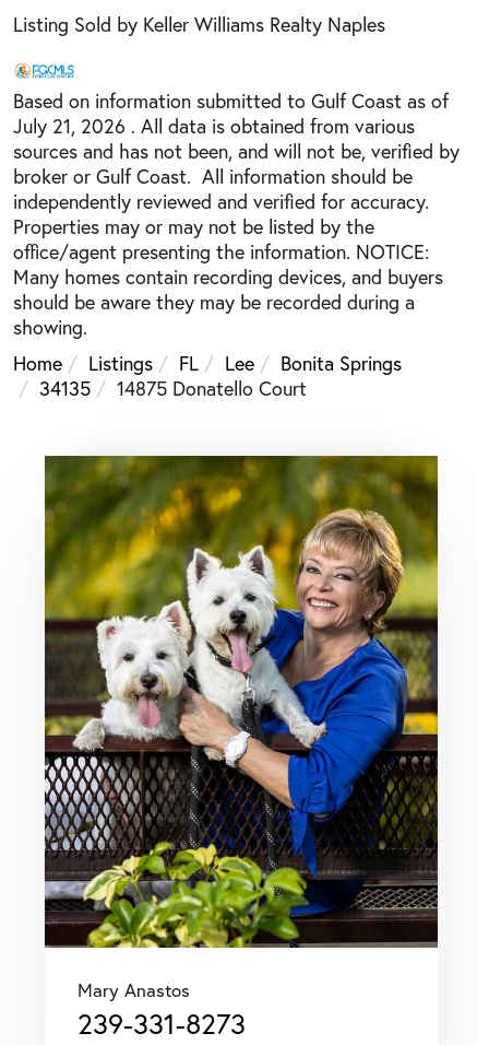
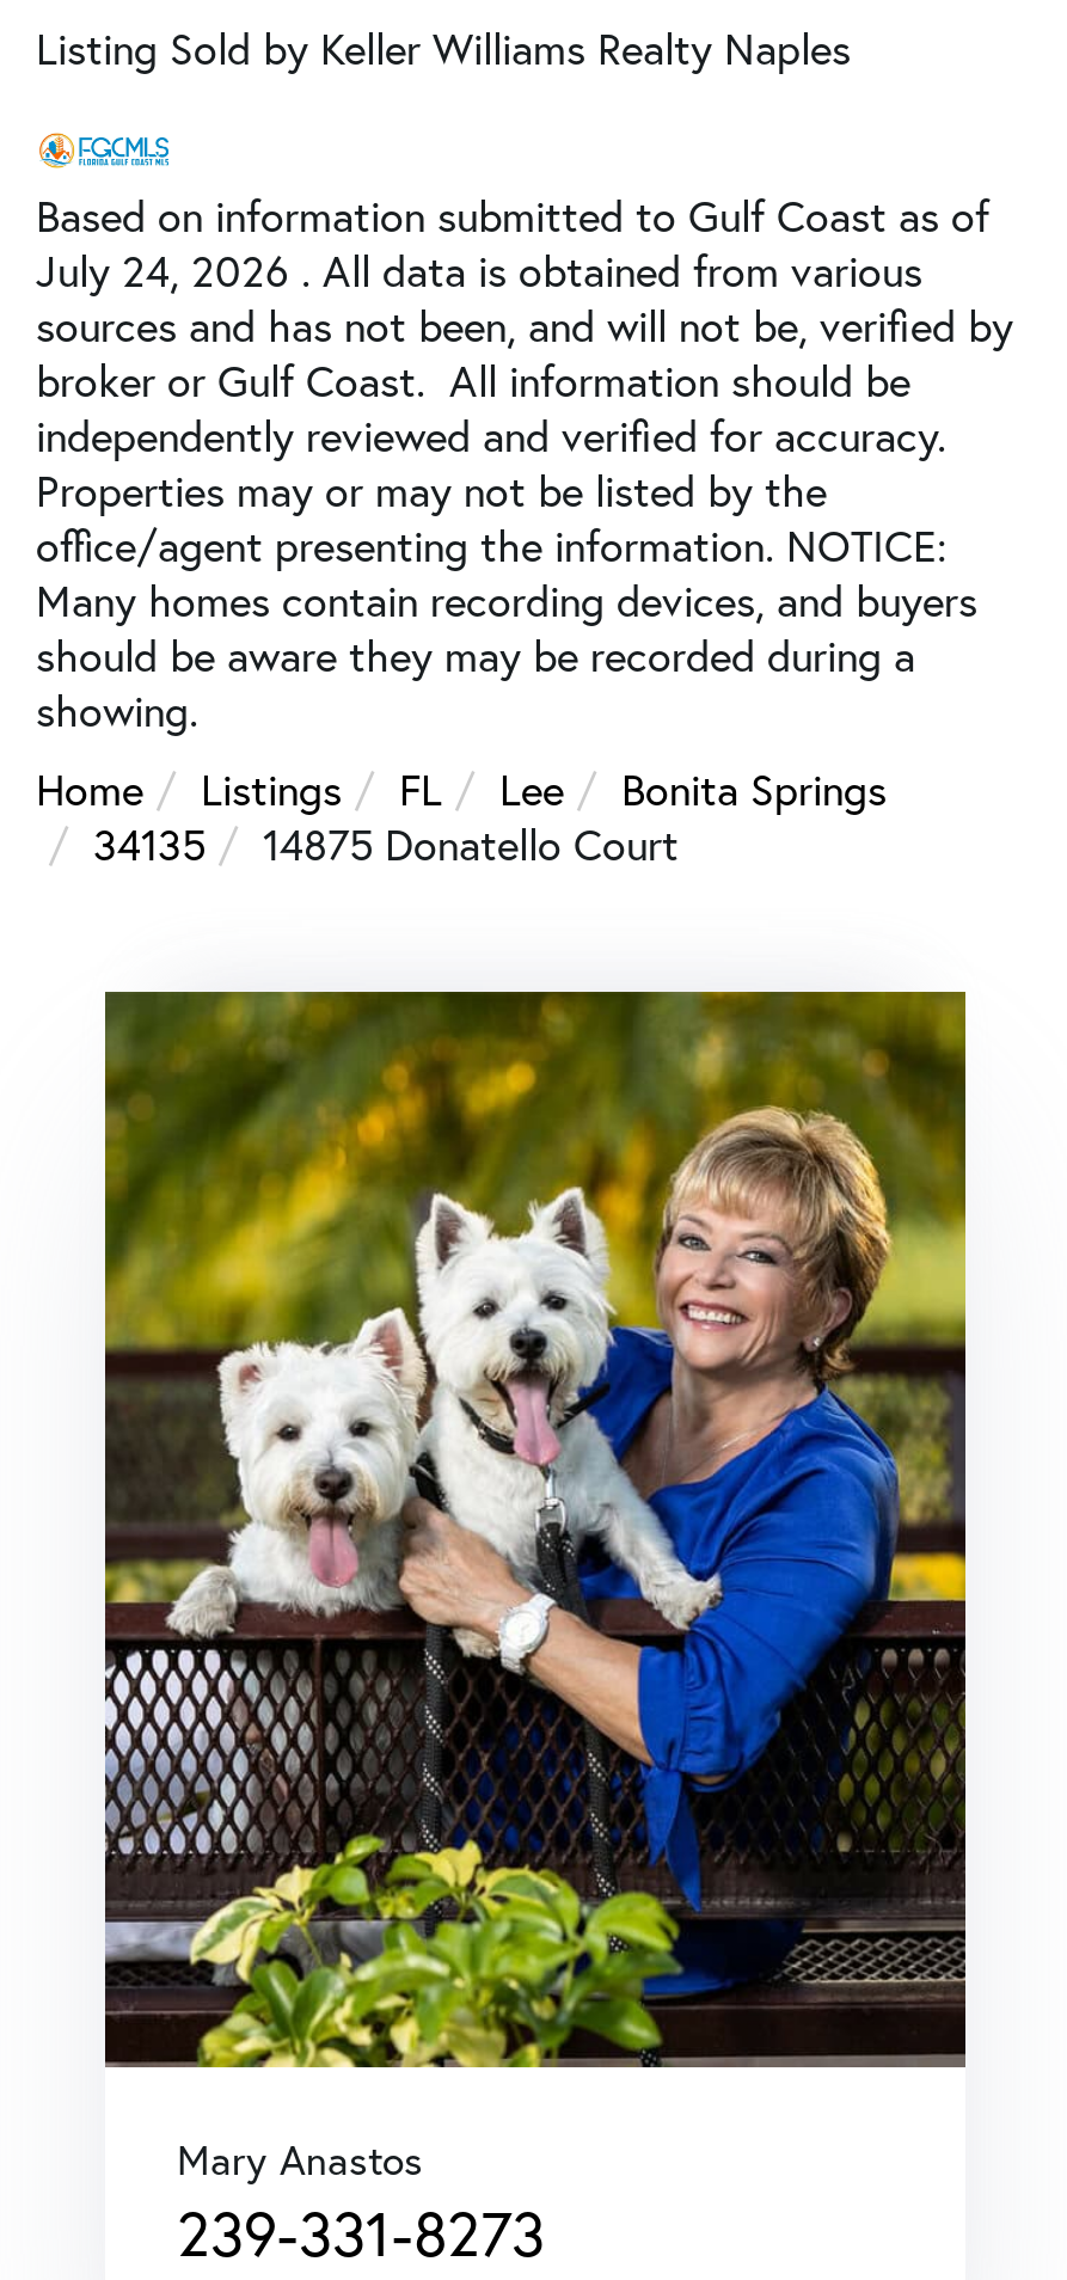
- July 21, 2026 . All data is obtained from various
+ July 24, 2026 . All data is obtained from various
